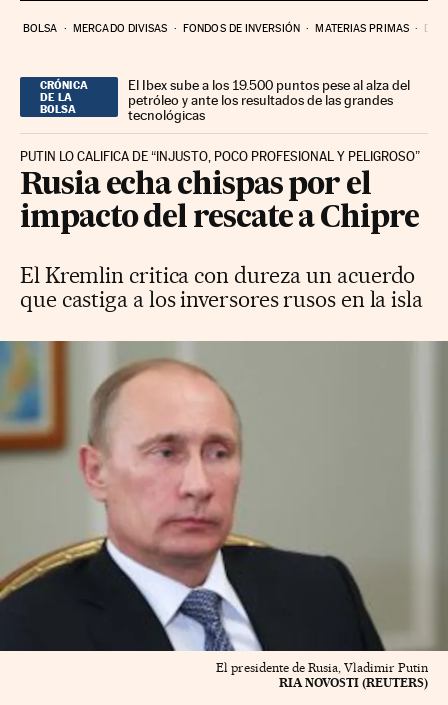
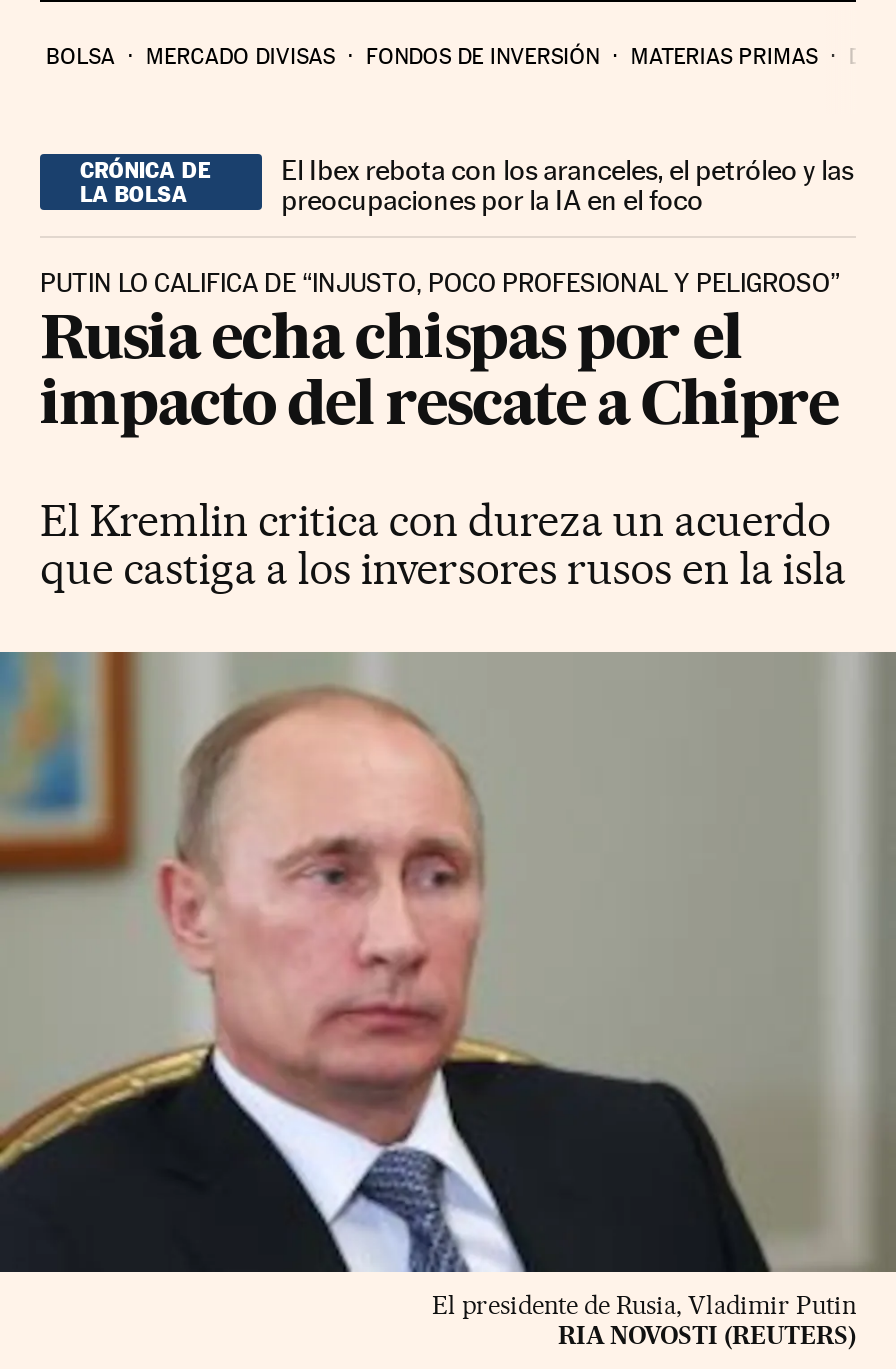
- El Ibex sube a los 19.500 puntos pese al alza del
- petróleo y ante los resultados de las grandes
- tecnológicas
+ El Ibex rebota con los aranceles, el petróleo y las
+ preocupaciones por la IA en el foco
